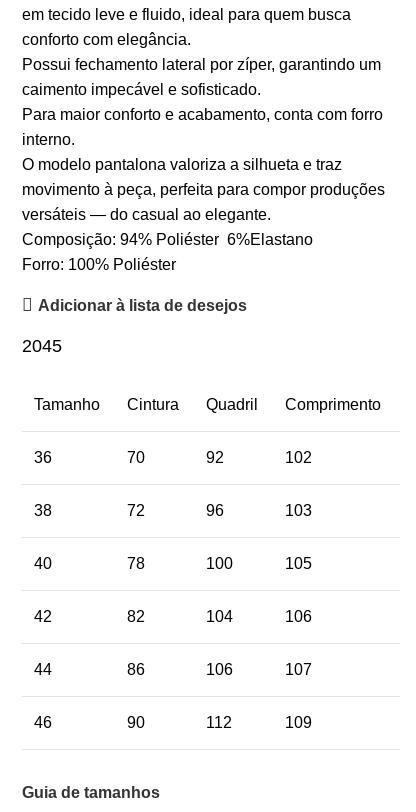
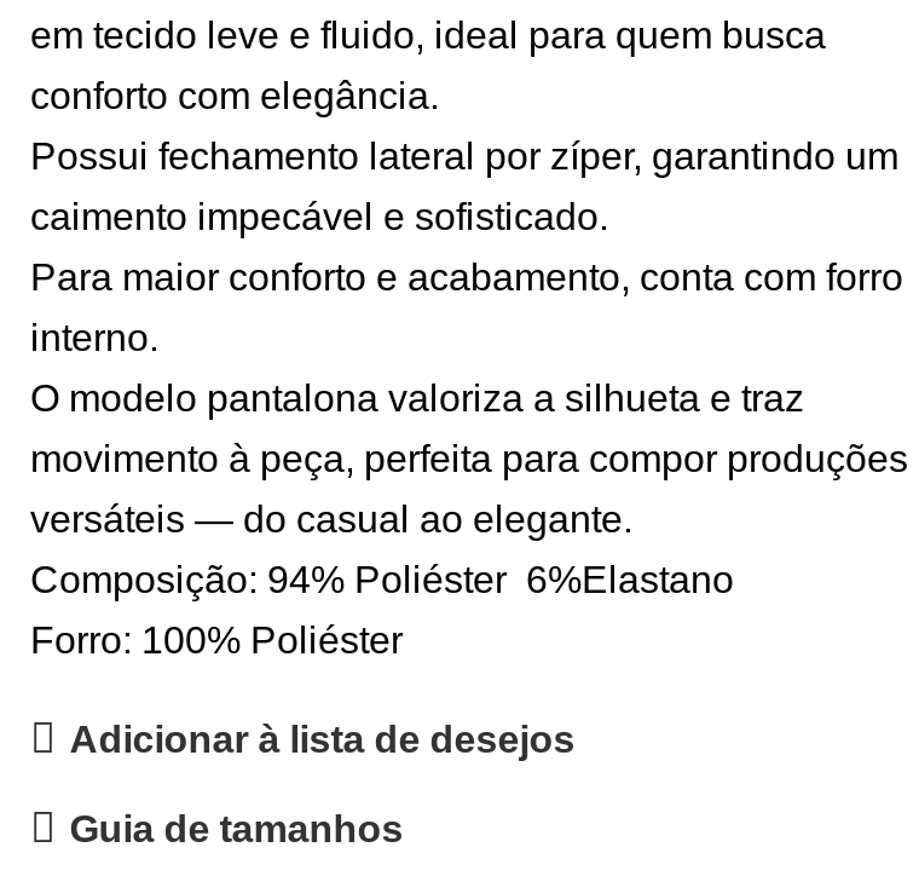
- 2045
- Tamanho
- Cintura
- Quadril
- Comprimento
- 36
- 70
- 92
- 102
- 38
- 72
- 96
- 103
- 40
- 78
- 100
- 105
- 42
- 82
- 104
- 106
- 44
- 86
- 106
- 107
- 46
- 90
- 112
- 109
